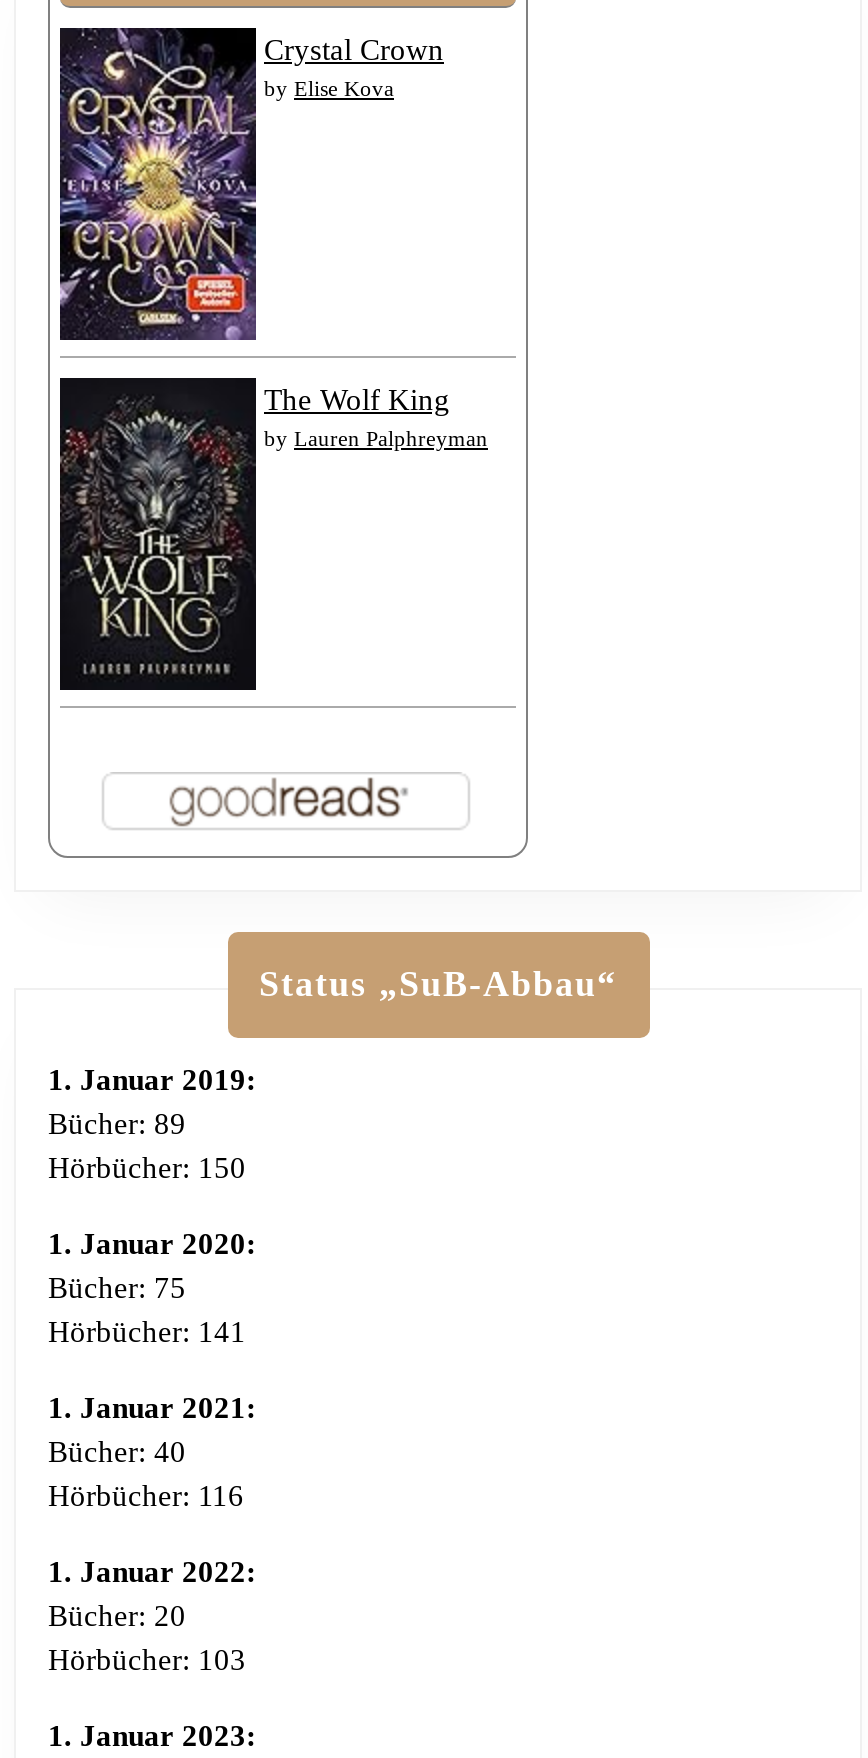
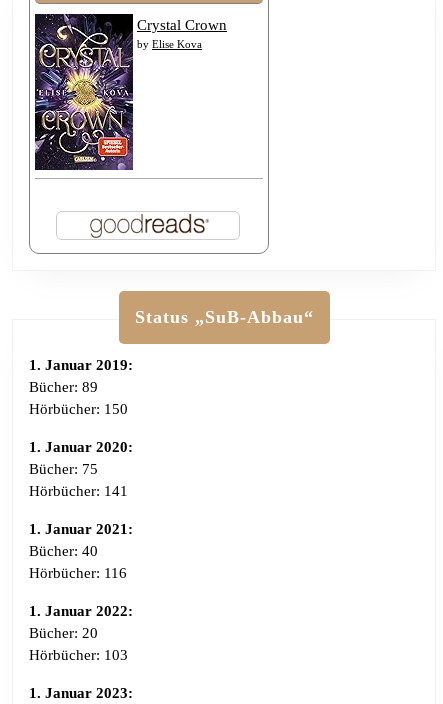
- [image]
- The Wolf King
- by Lauren Palphreyman
